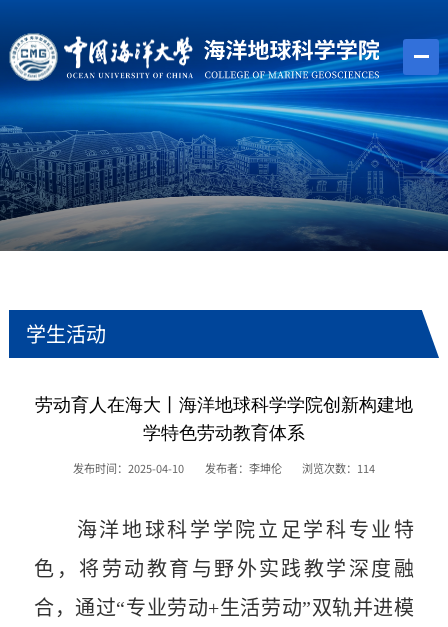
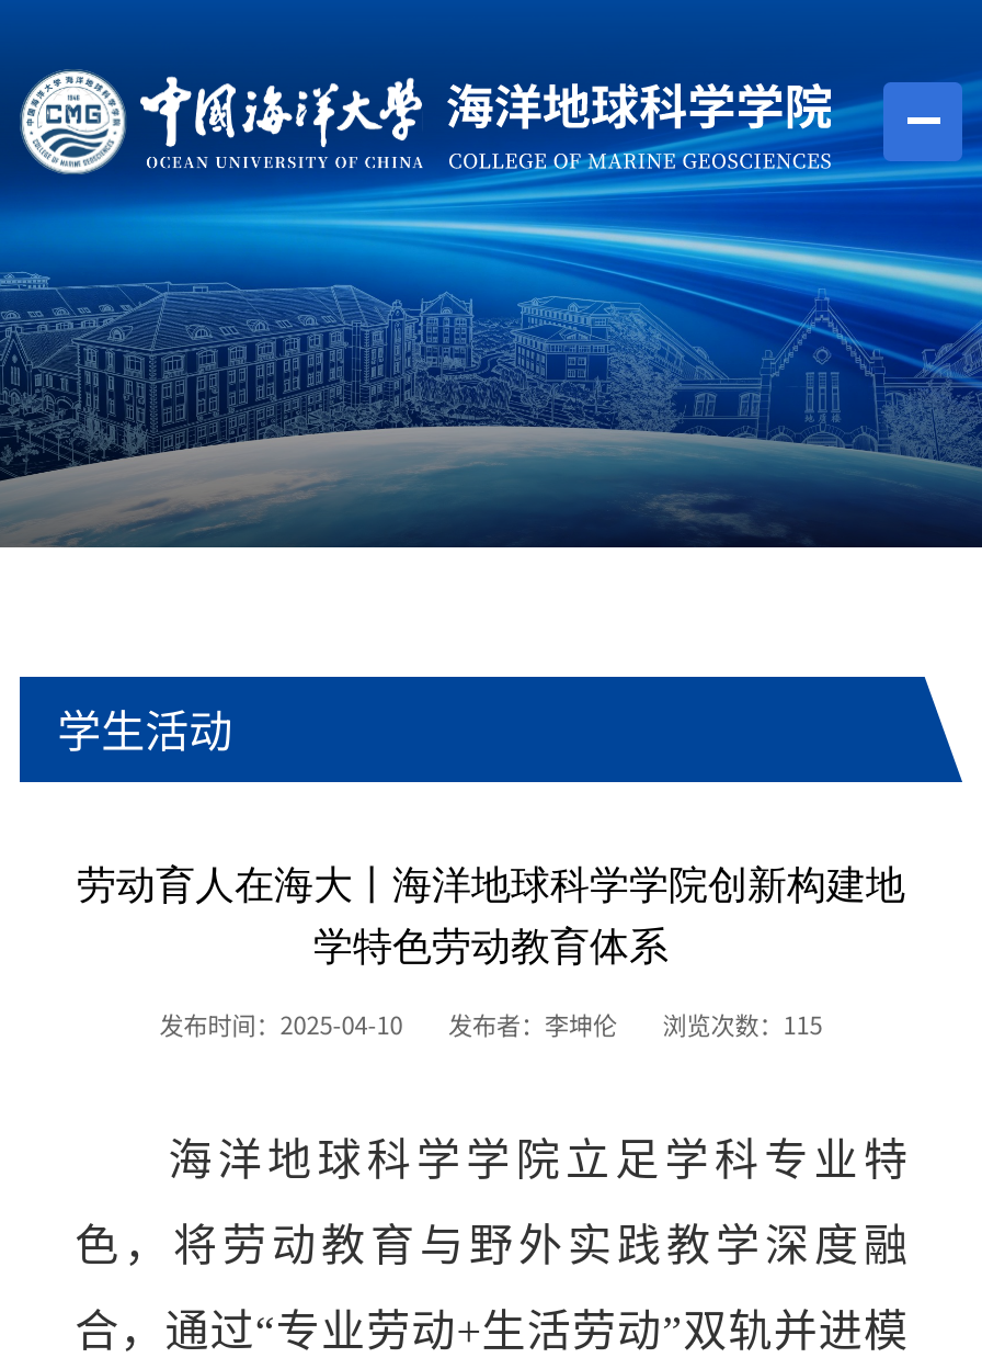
- 发布时间：2025-04-10 发布者：李坤伦 浏览次数：114
+ 发布时间：2025-04-10 发布者：李坤伦 浏览次数：115
